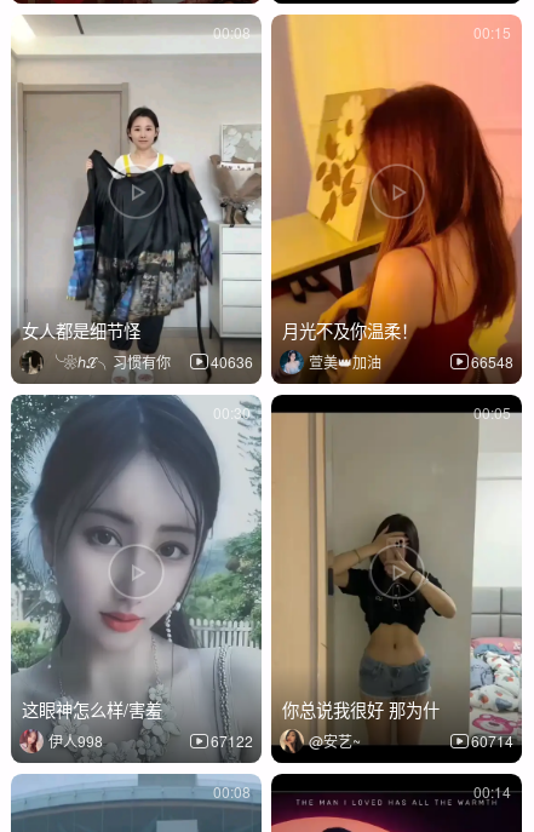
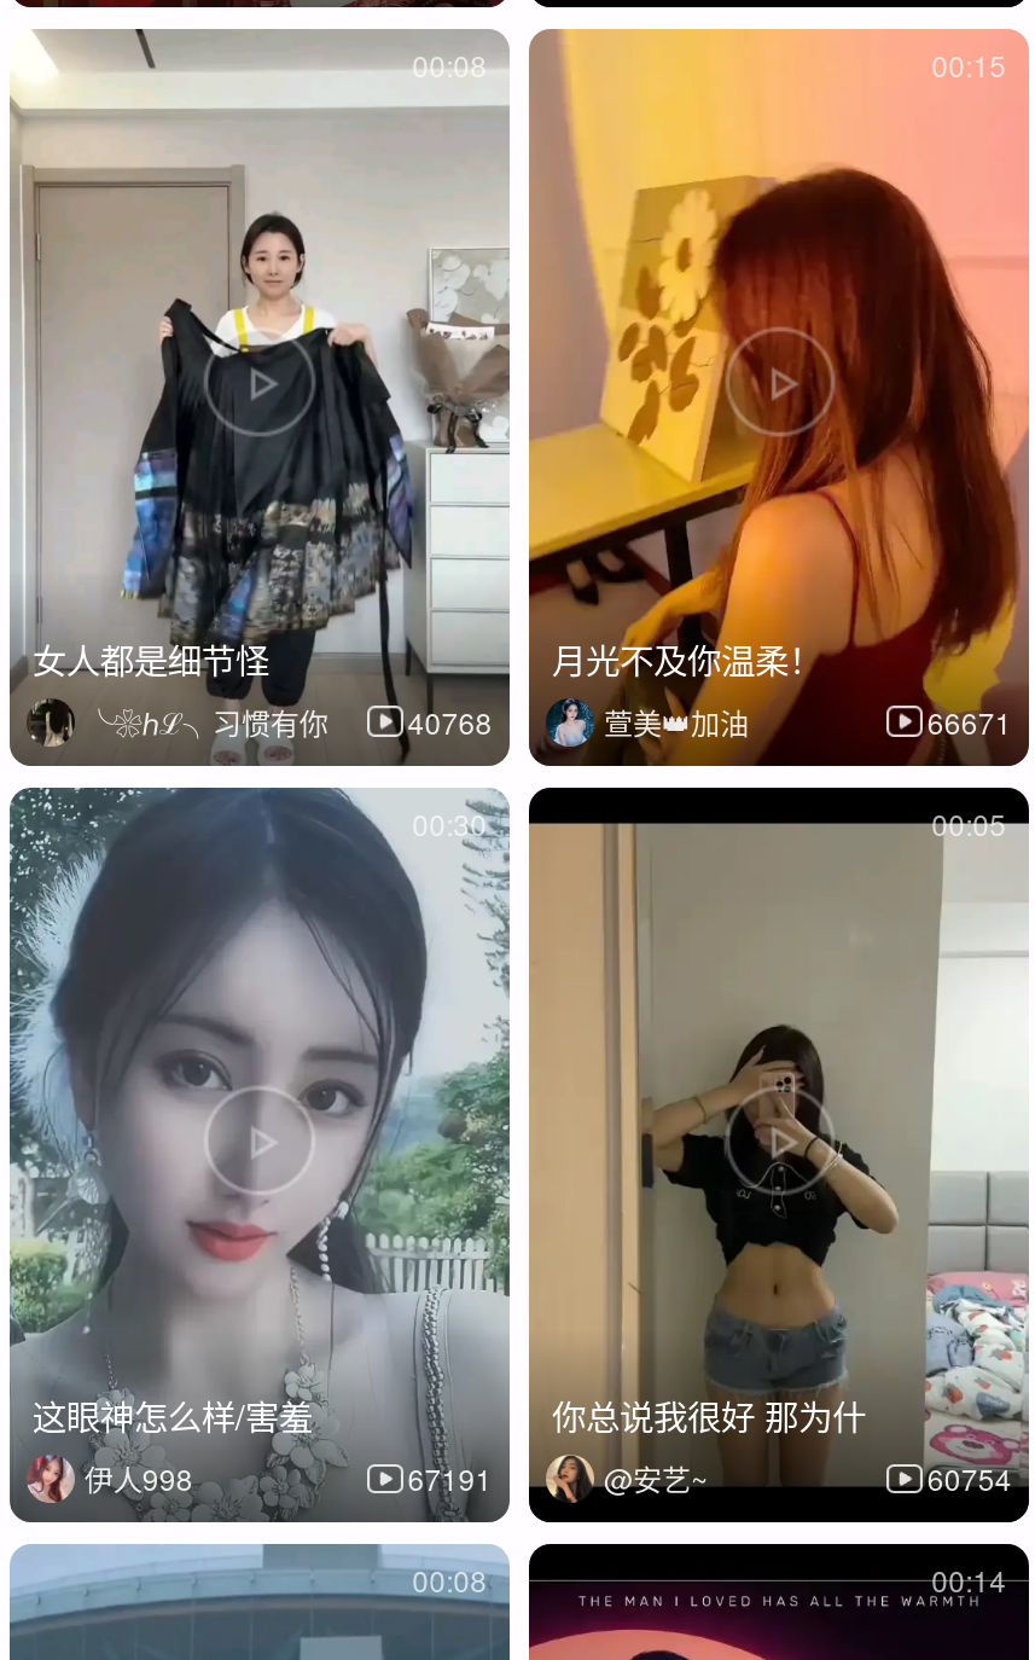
- 40636
+ 40768

- 66548
+ 66671

- 67122
+ 67191

- 60714
+ 60754
